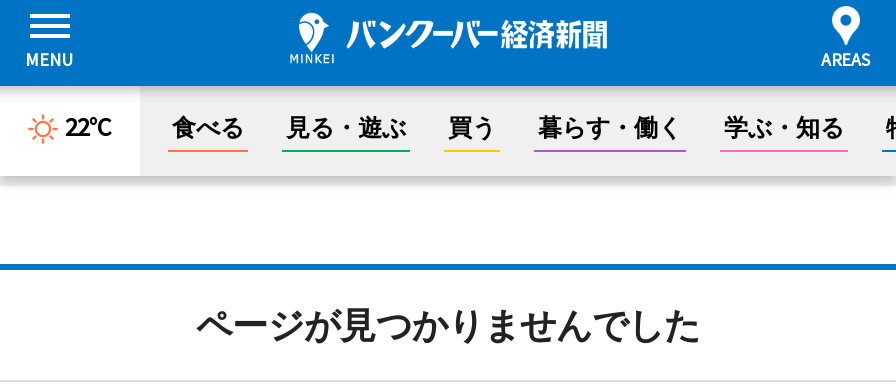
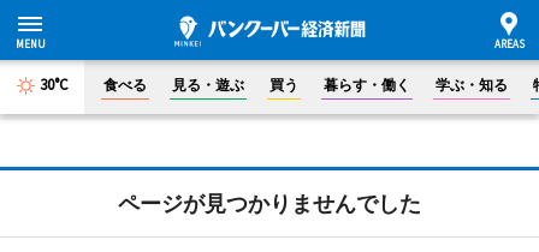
- 22°C
+ 30°C
